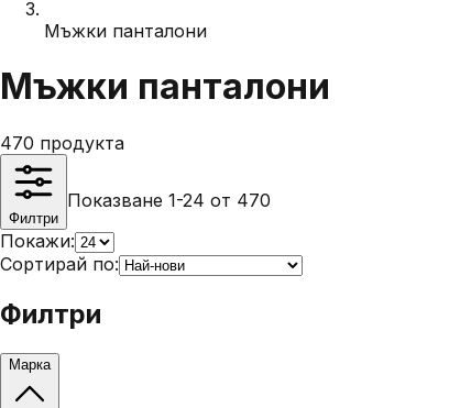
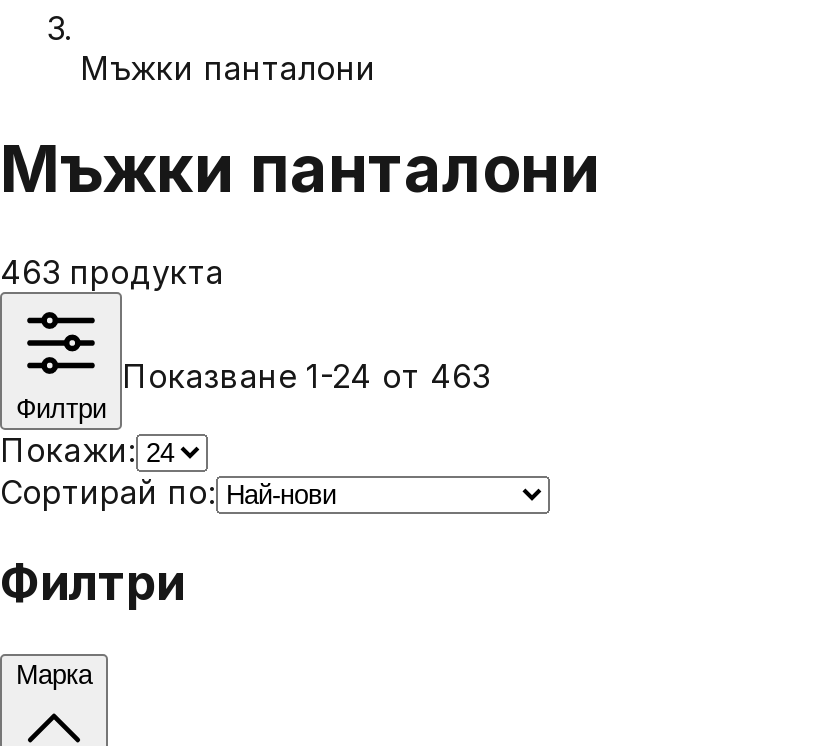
- 470 продукта
+ 463 продукта

- Показване 1-24 от 470
+ Показване 1-24 от 463
